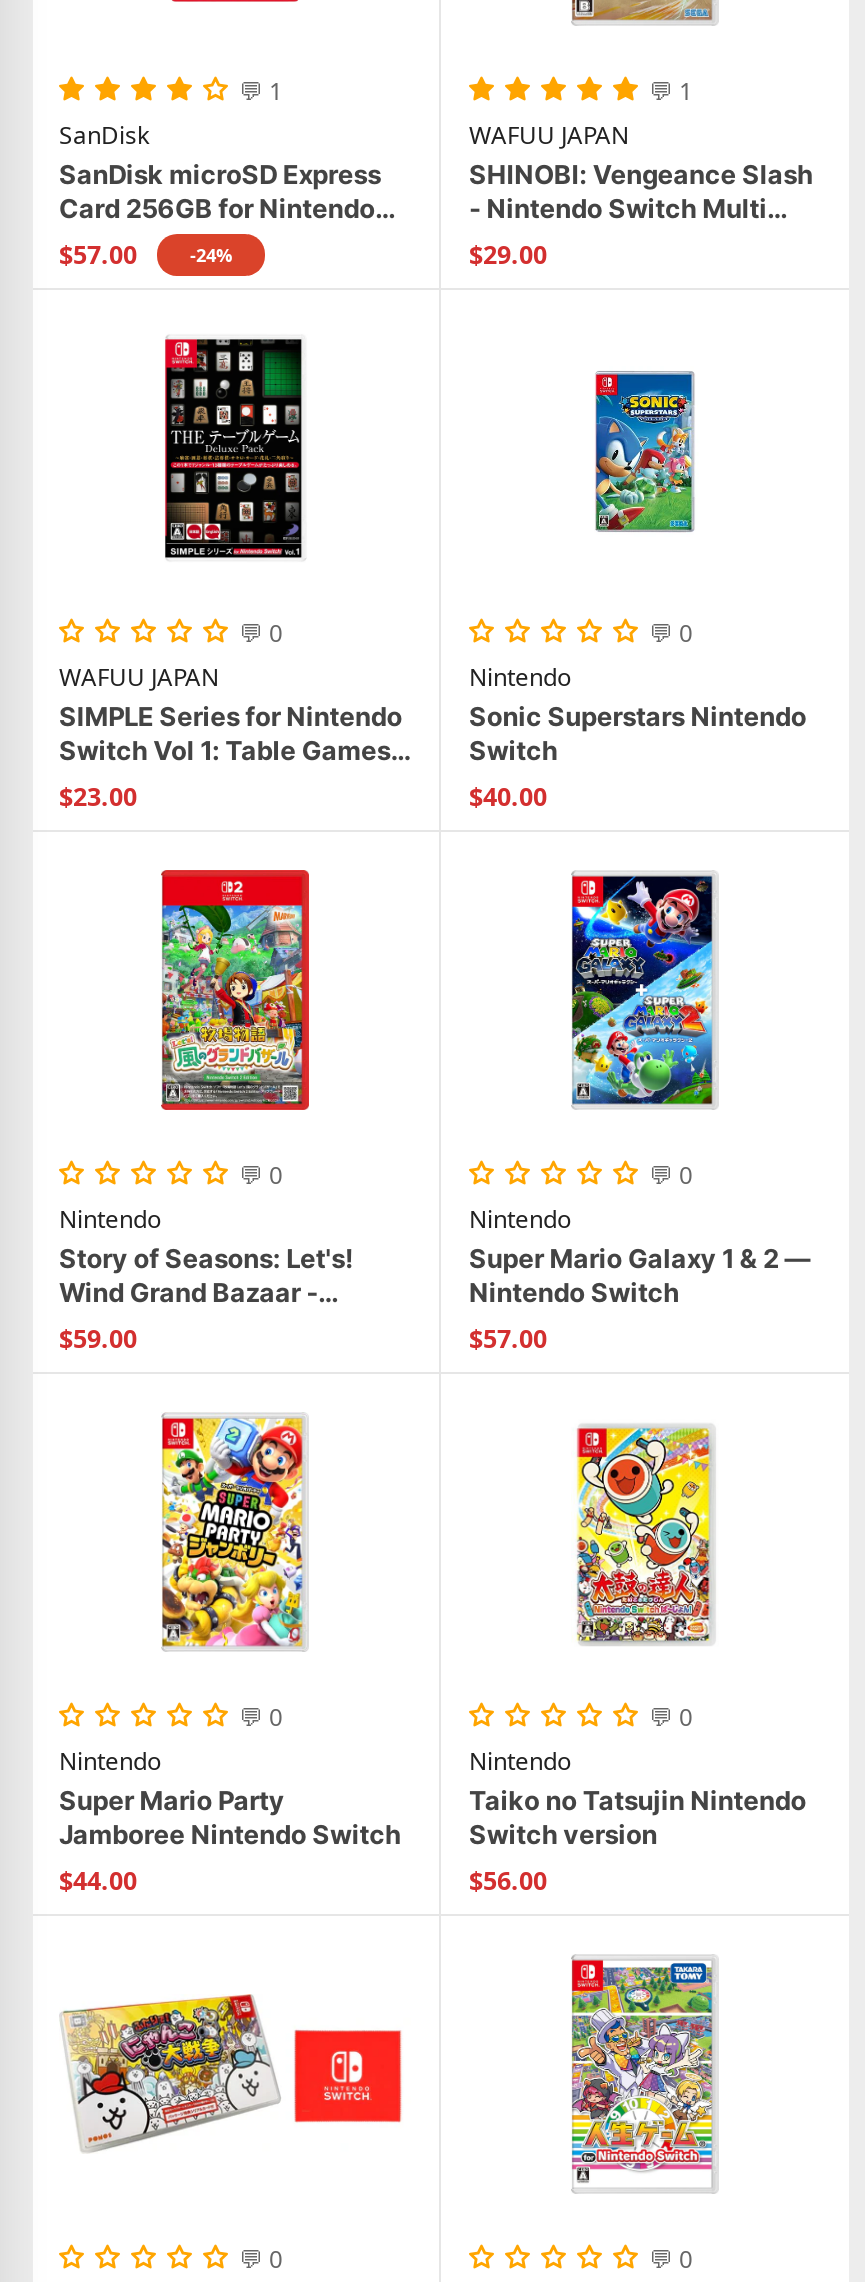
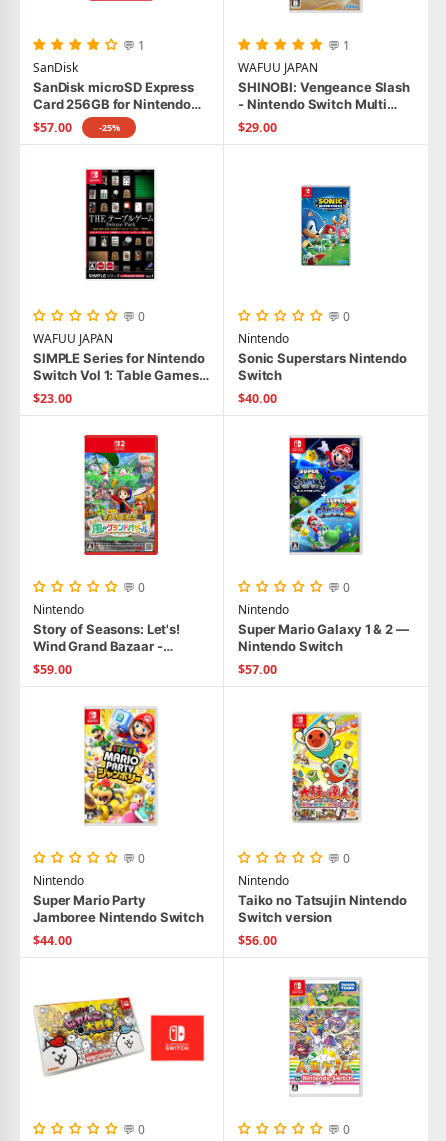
- -24%
+ -25%
